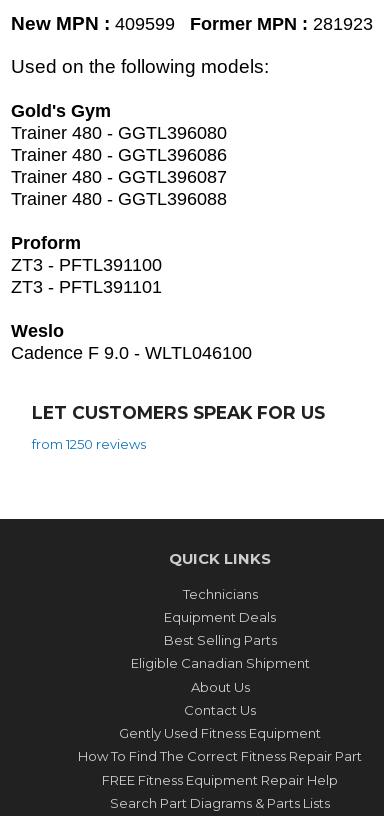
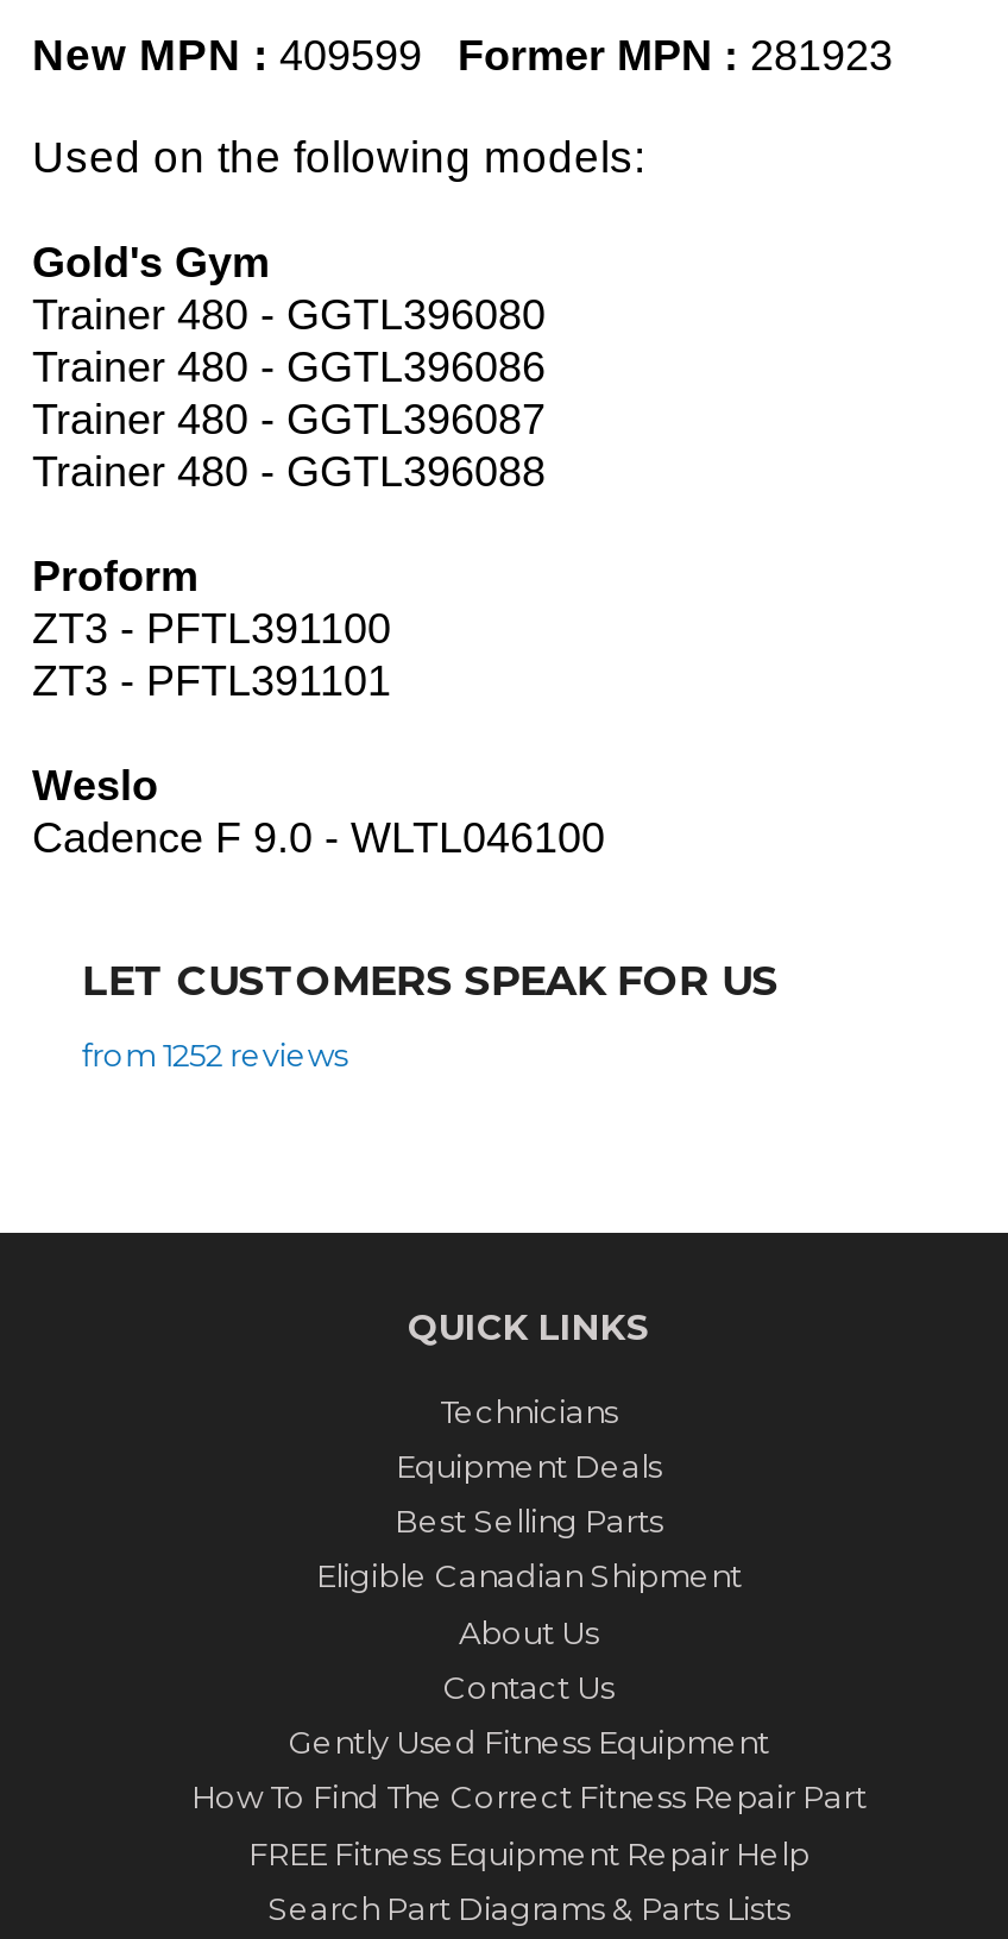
- from 1250 reviews
+ from 1252 reviews
